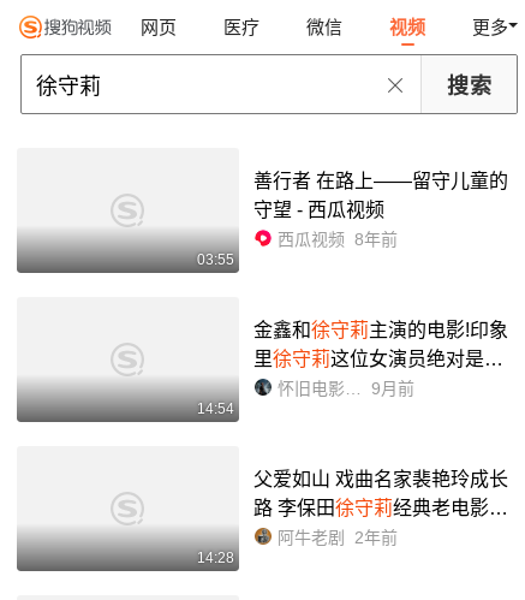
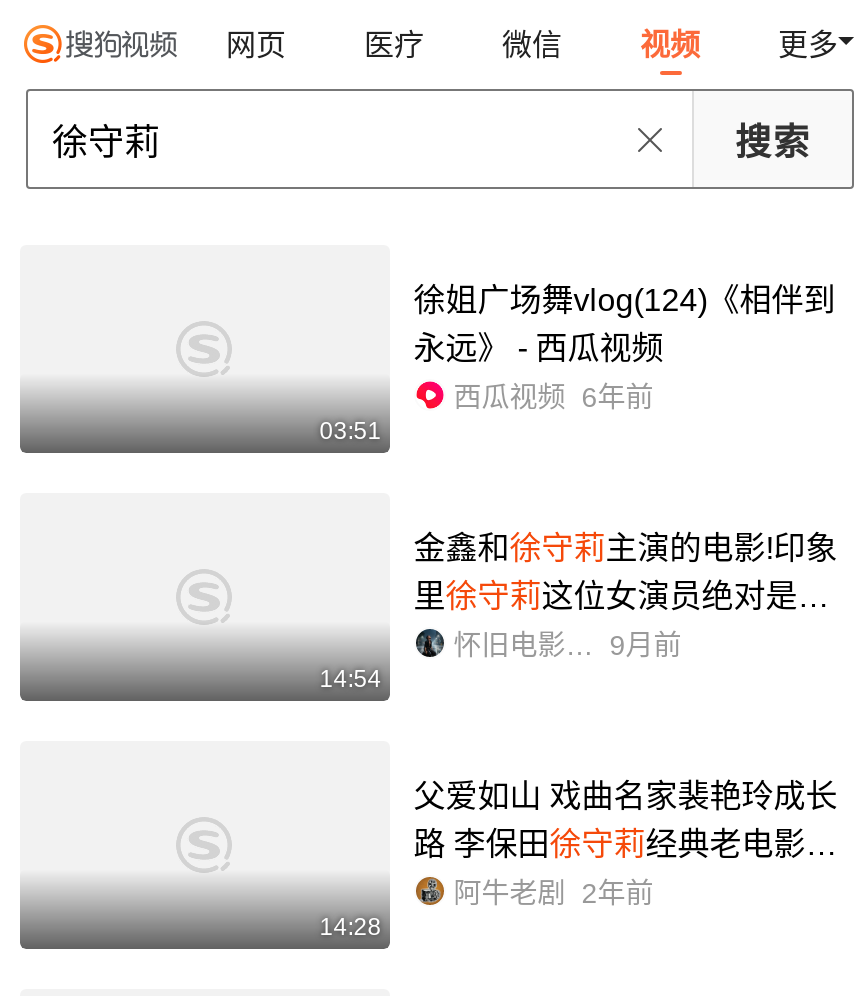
- 善行者 在路上——留守儿童的
- 守望 - 西瓜视频
+ 徐姐广场舞vlog(124)《相伴到
+ 永远》 - 西瓜视频

- 西瓜视频 8年前
+ 西瓜视频 6年前

- 03:55
+ 03:51
